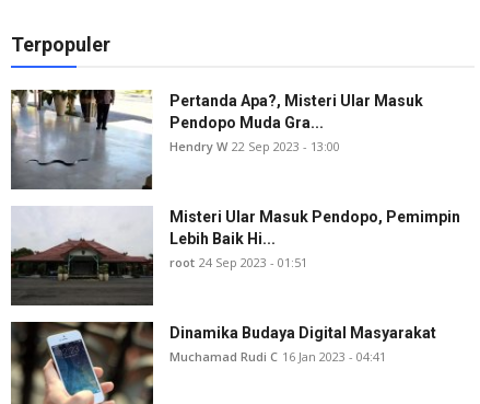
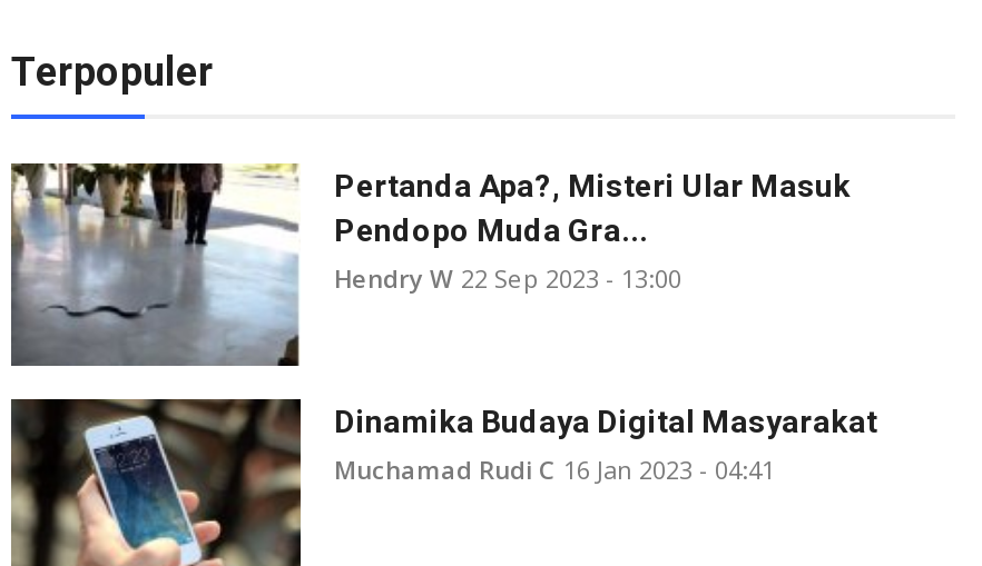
- [image]
- Misteri Ular Masuk Pendopo, Pemimpin
- Lebih Baik Hi...
- root 24 Sep 2023 - 01:51
